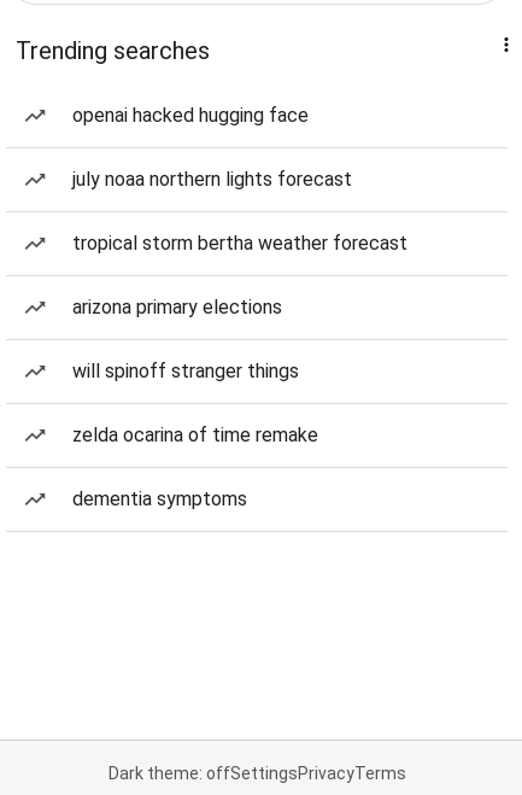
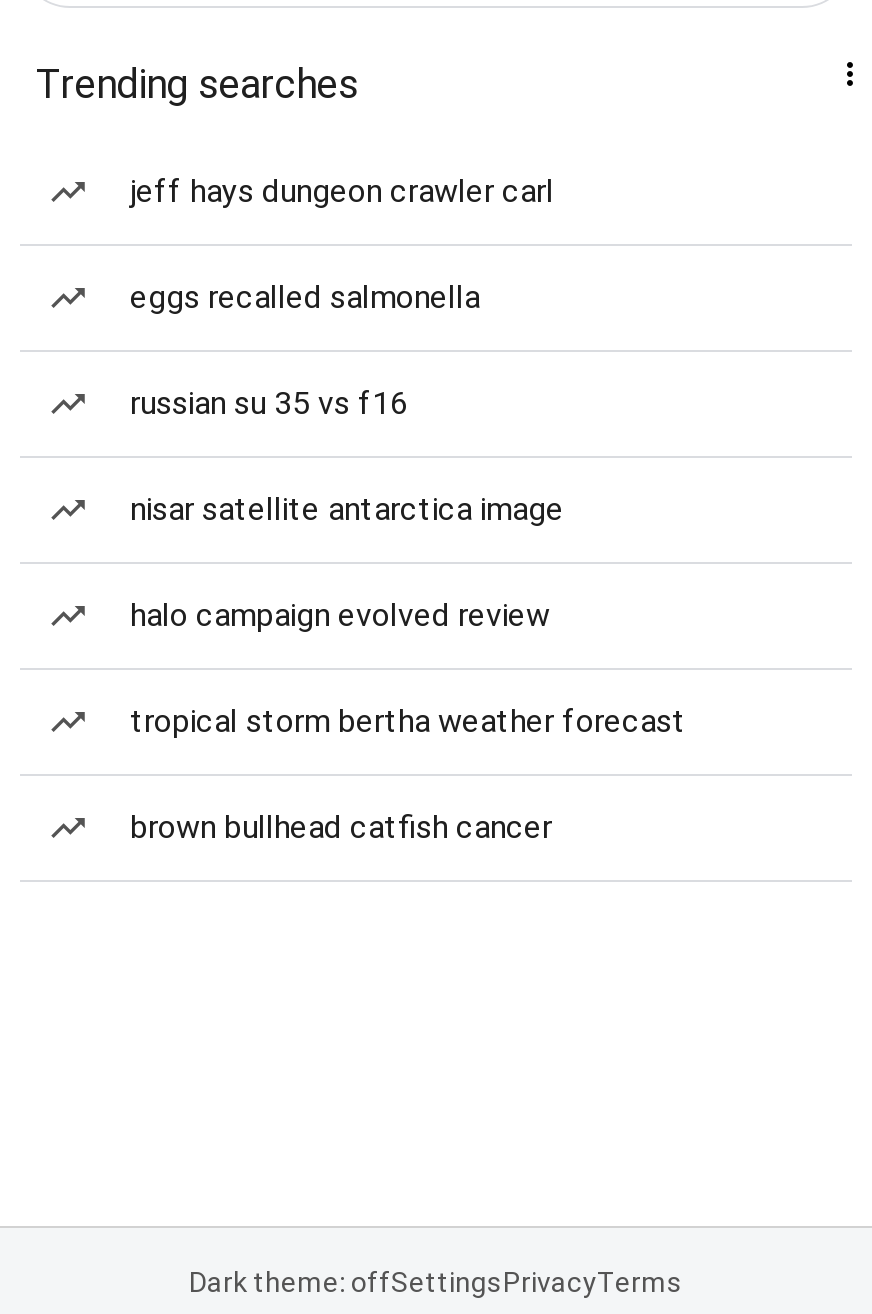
- openai hacked hugging face
- july noaa northern lights forecast
+ jeff hays dungeon crawler carl
+ eggs recalled salmonella
+ russian su 35 vs f16
+ nisar satellite antarctica image
+ halo campaign evolved review

moved down: tropical storm bertha weather forecast

- arizona primary elections
- will spinoff stranger things
- zelda ocarina of time remake
- dementia symptoms
+ brown bullhead catfish cancer
